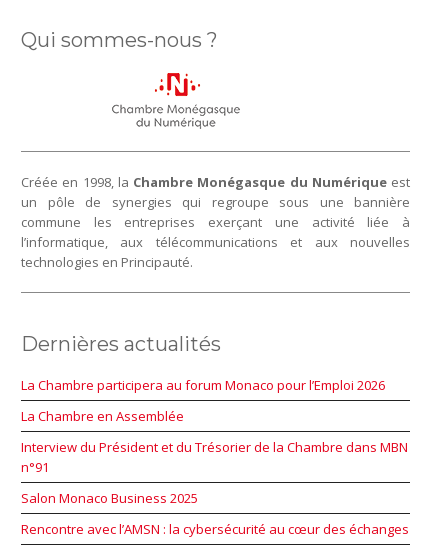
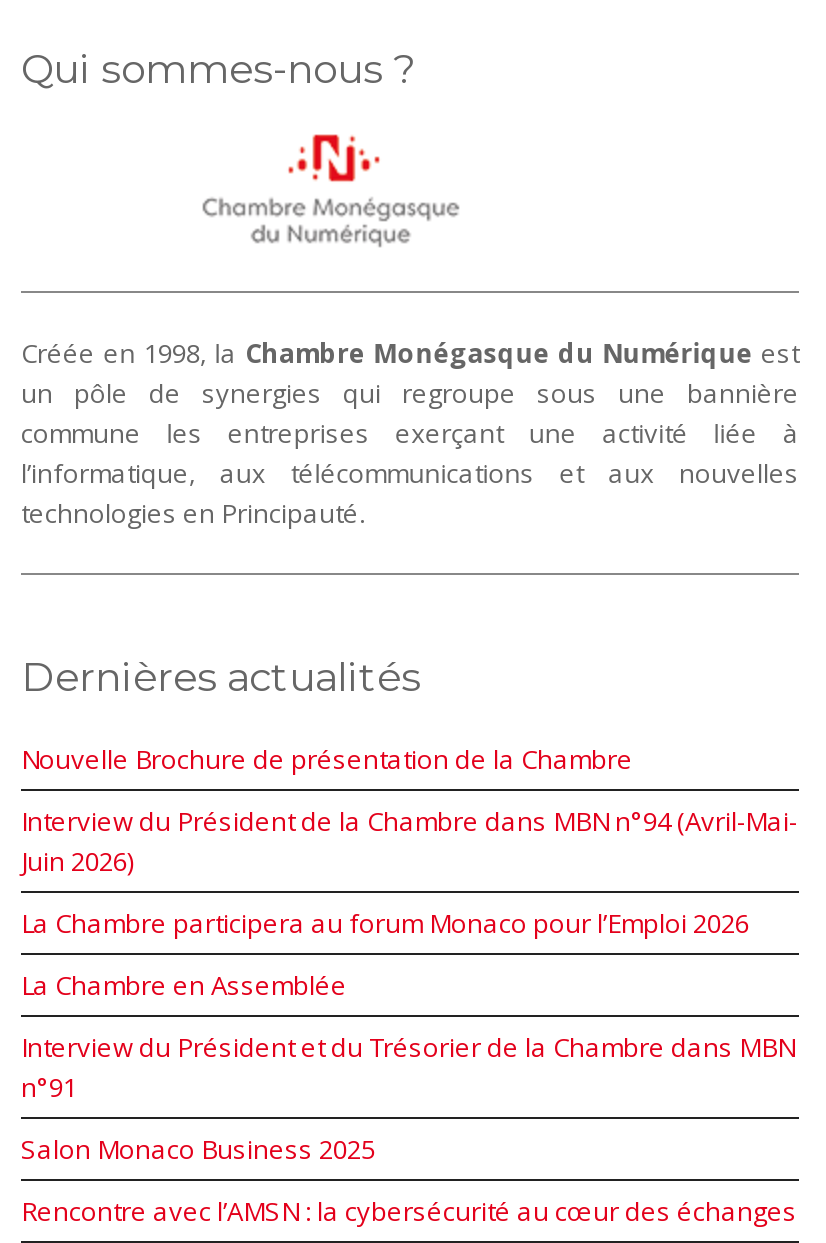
+ Nouvelle Brochure de présentation de la Chambre
+ Interview du Président de la Chambre dans MBN n°94 (Avril-Mai-
+ Juin 2026)
